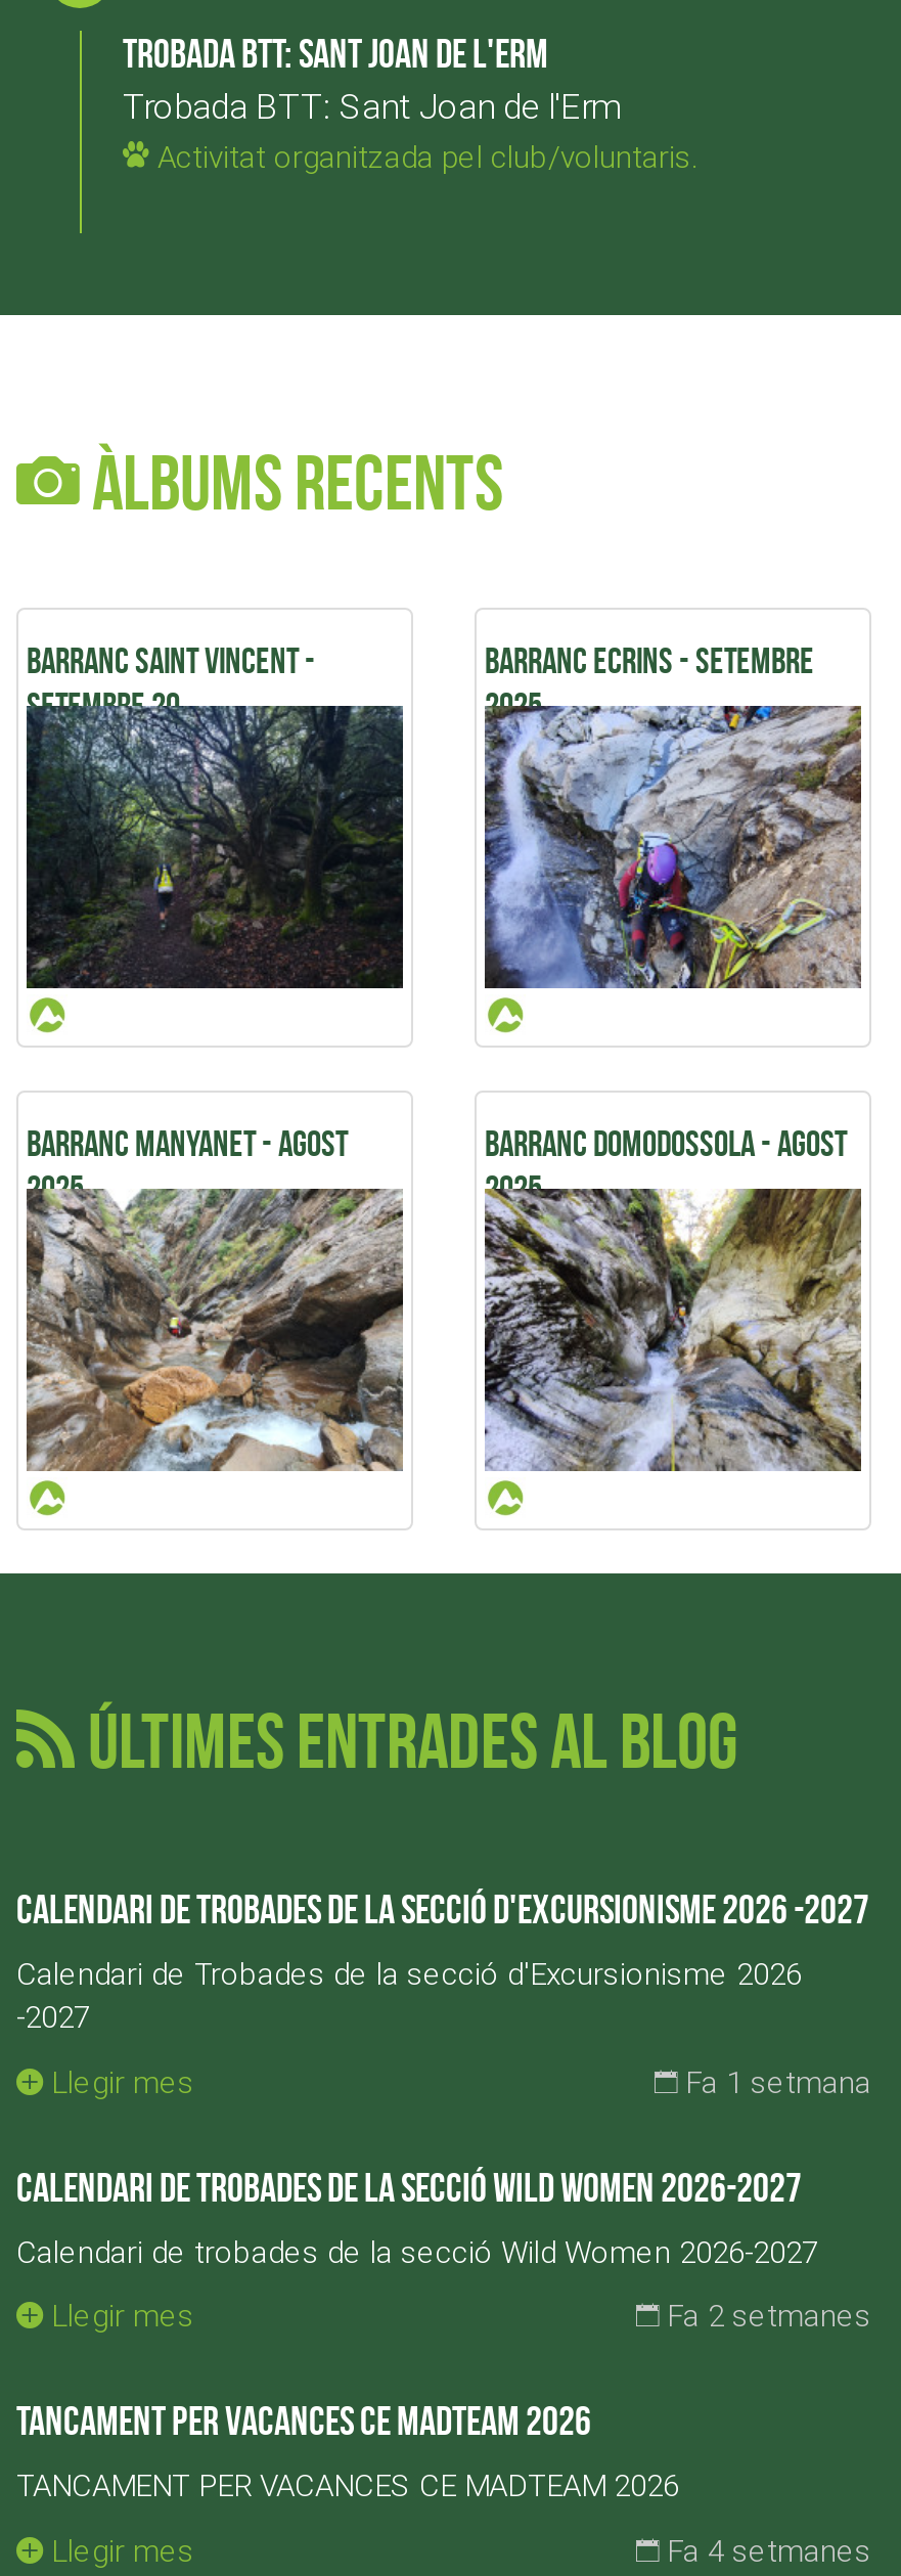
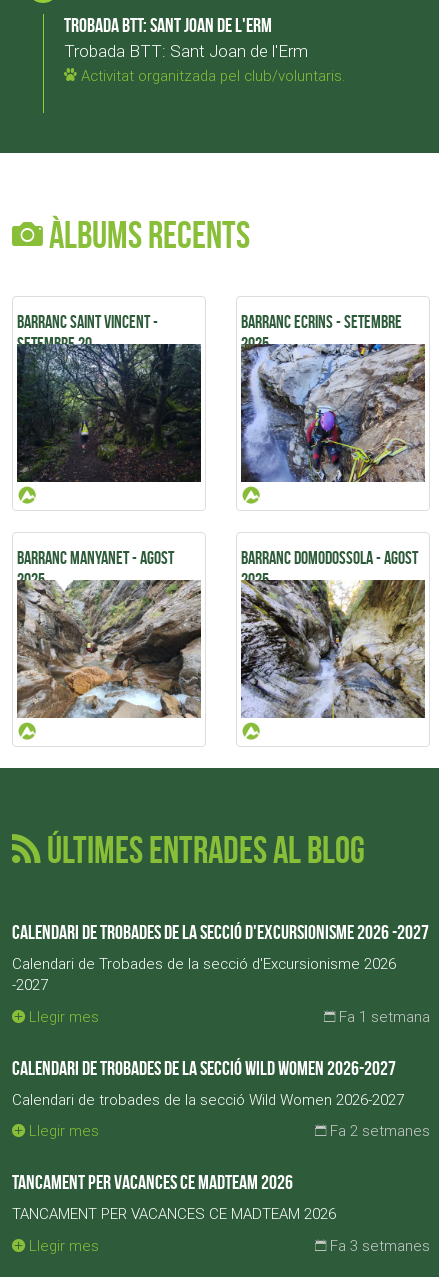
- Fa 4 setmanes
+ Fa 3 setmanes
